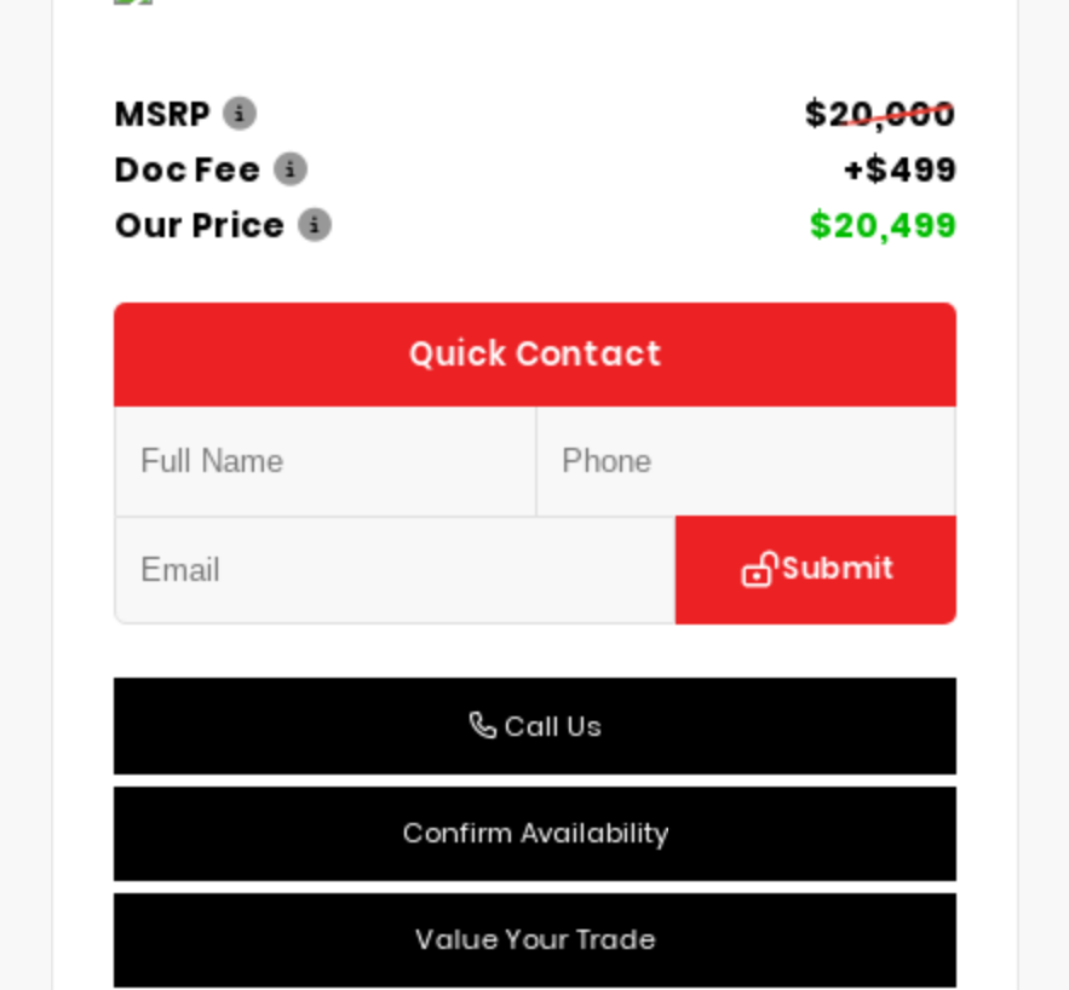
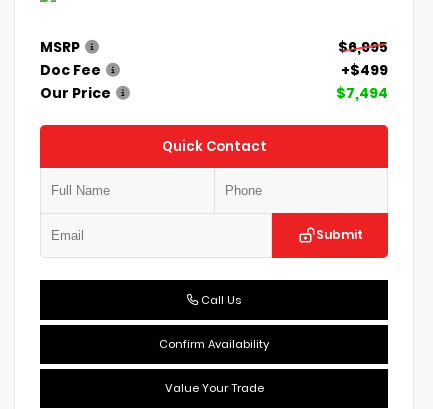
- $20,000
+ $6,995

- $20,499
+ $7,494
